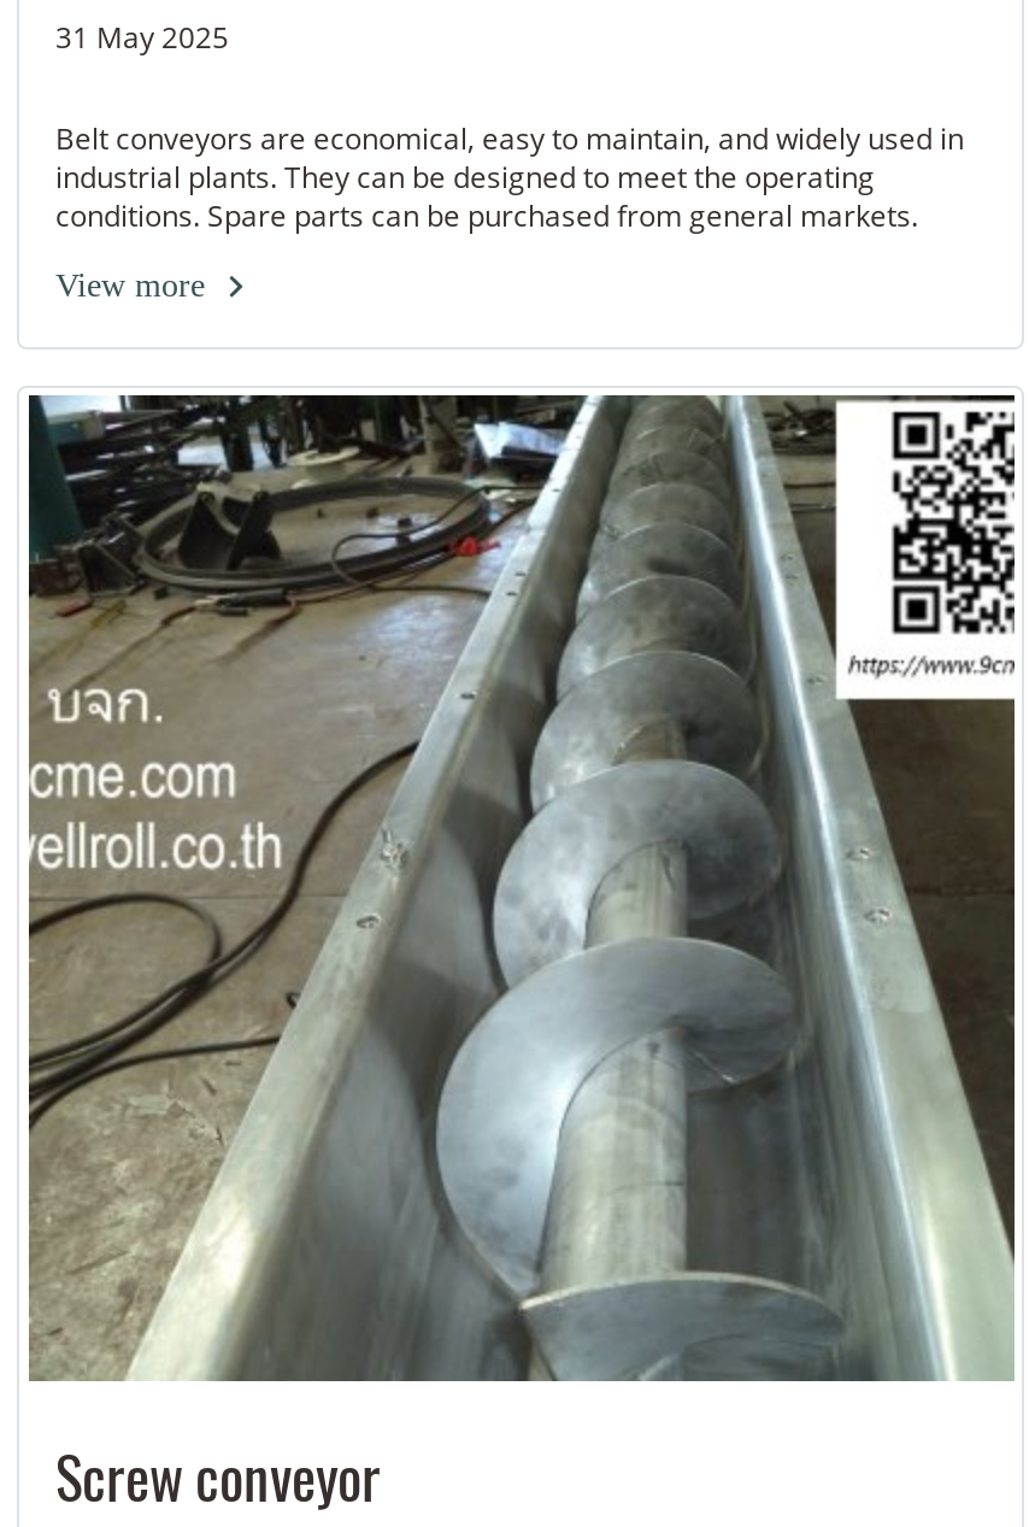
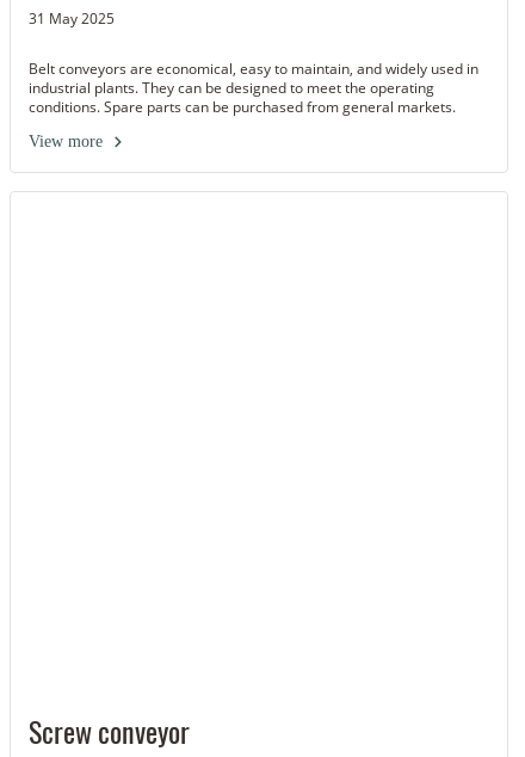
- [image]
